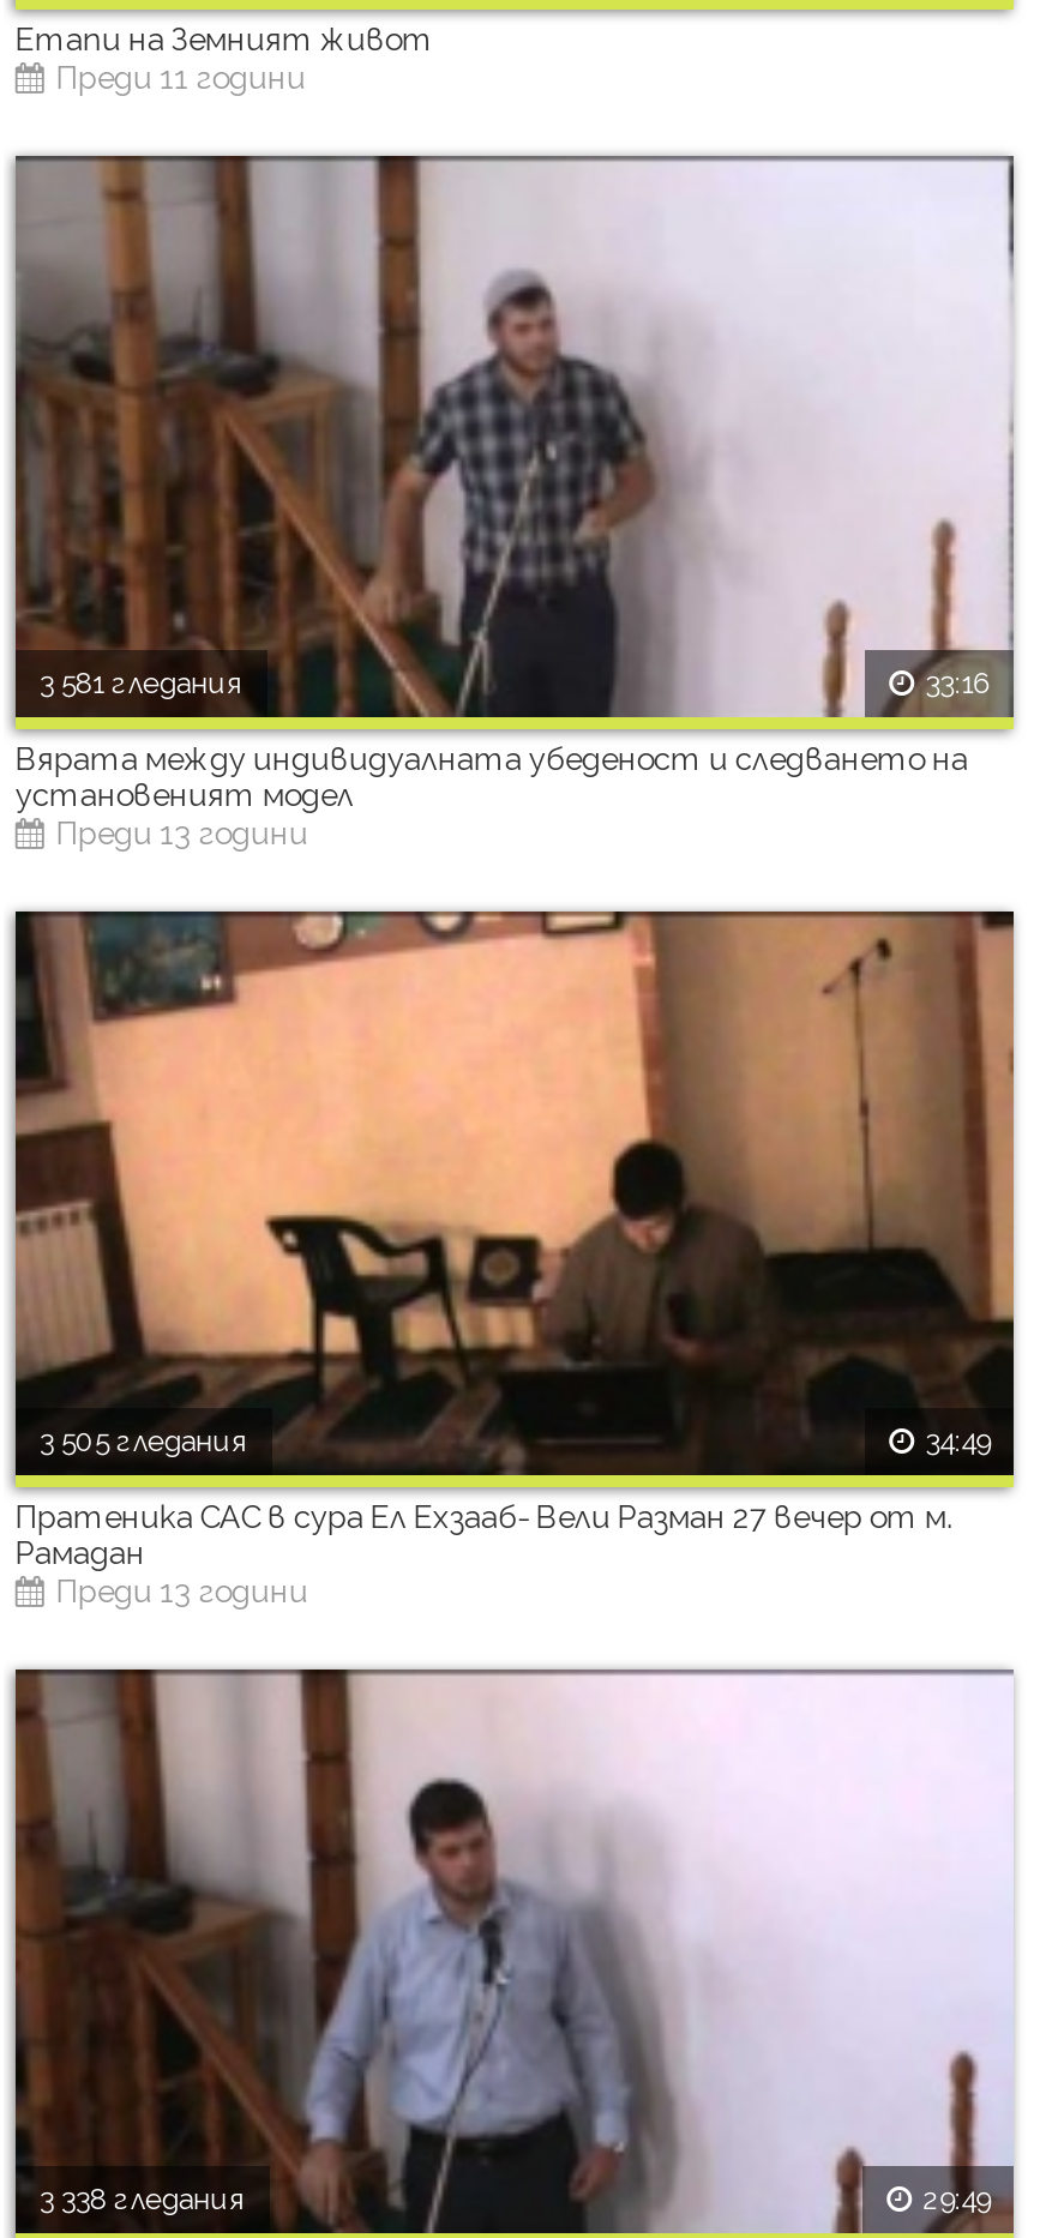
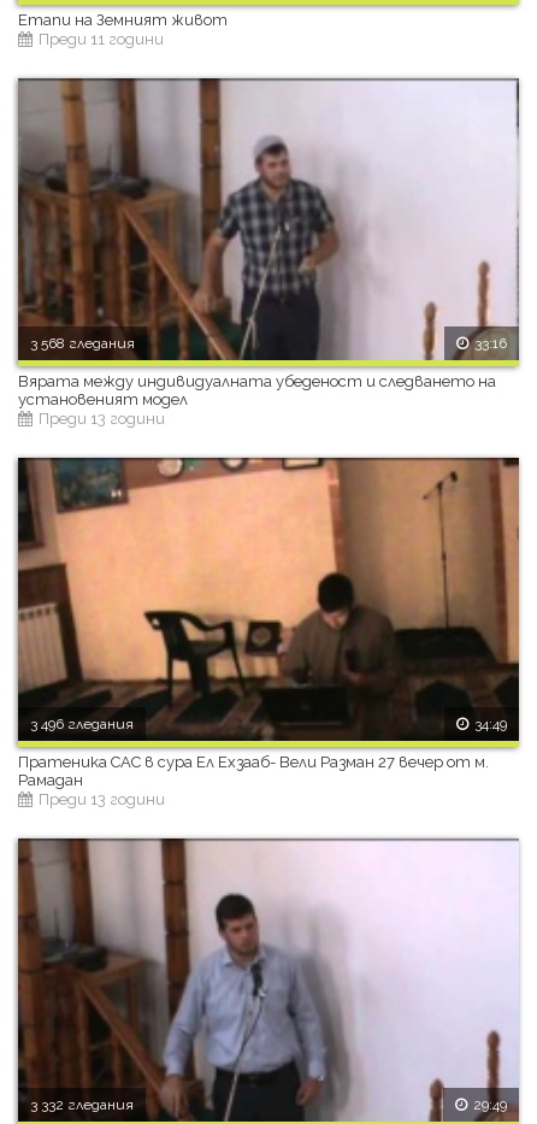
- 3 581 гледания
+ 3 568 гледания

- 3 505 гледания
+ 3 496 гледания

- 3 338 гледания
+ 3 332 гледания
